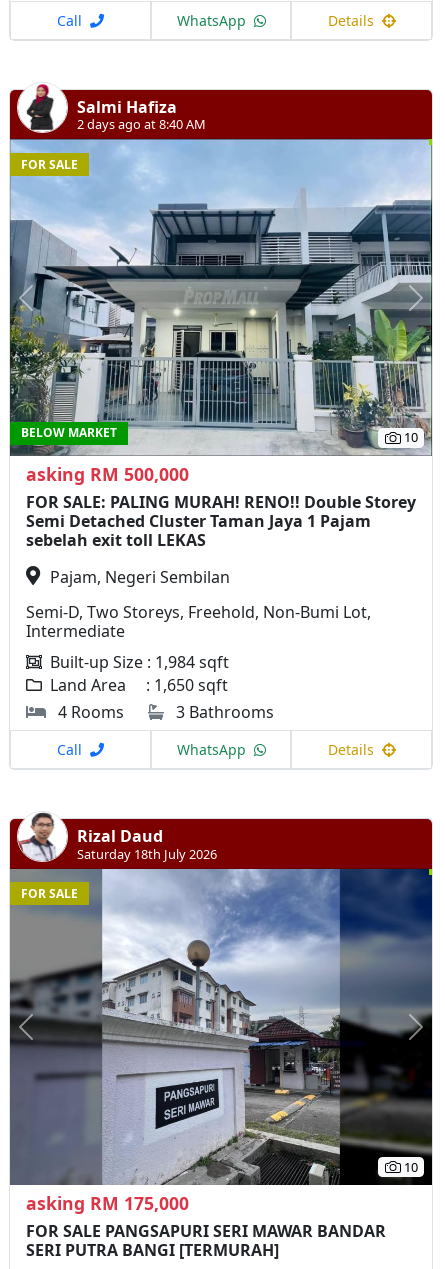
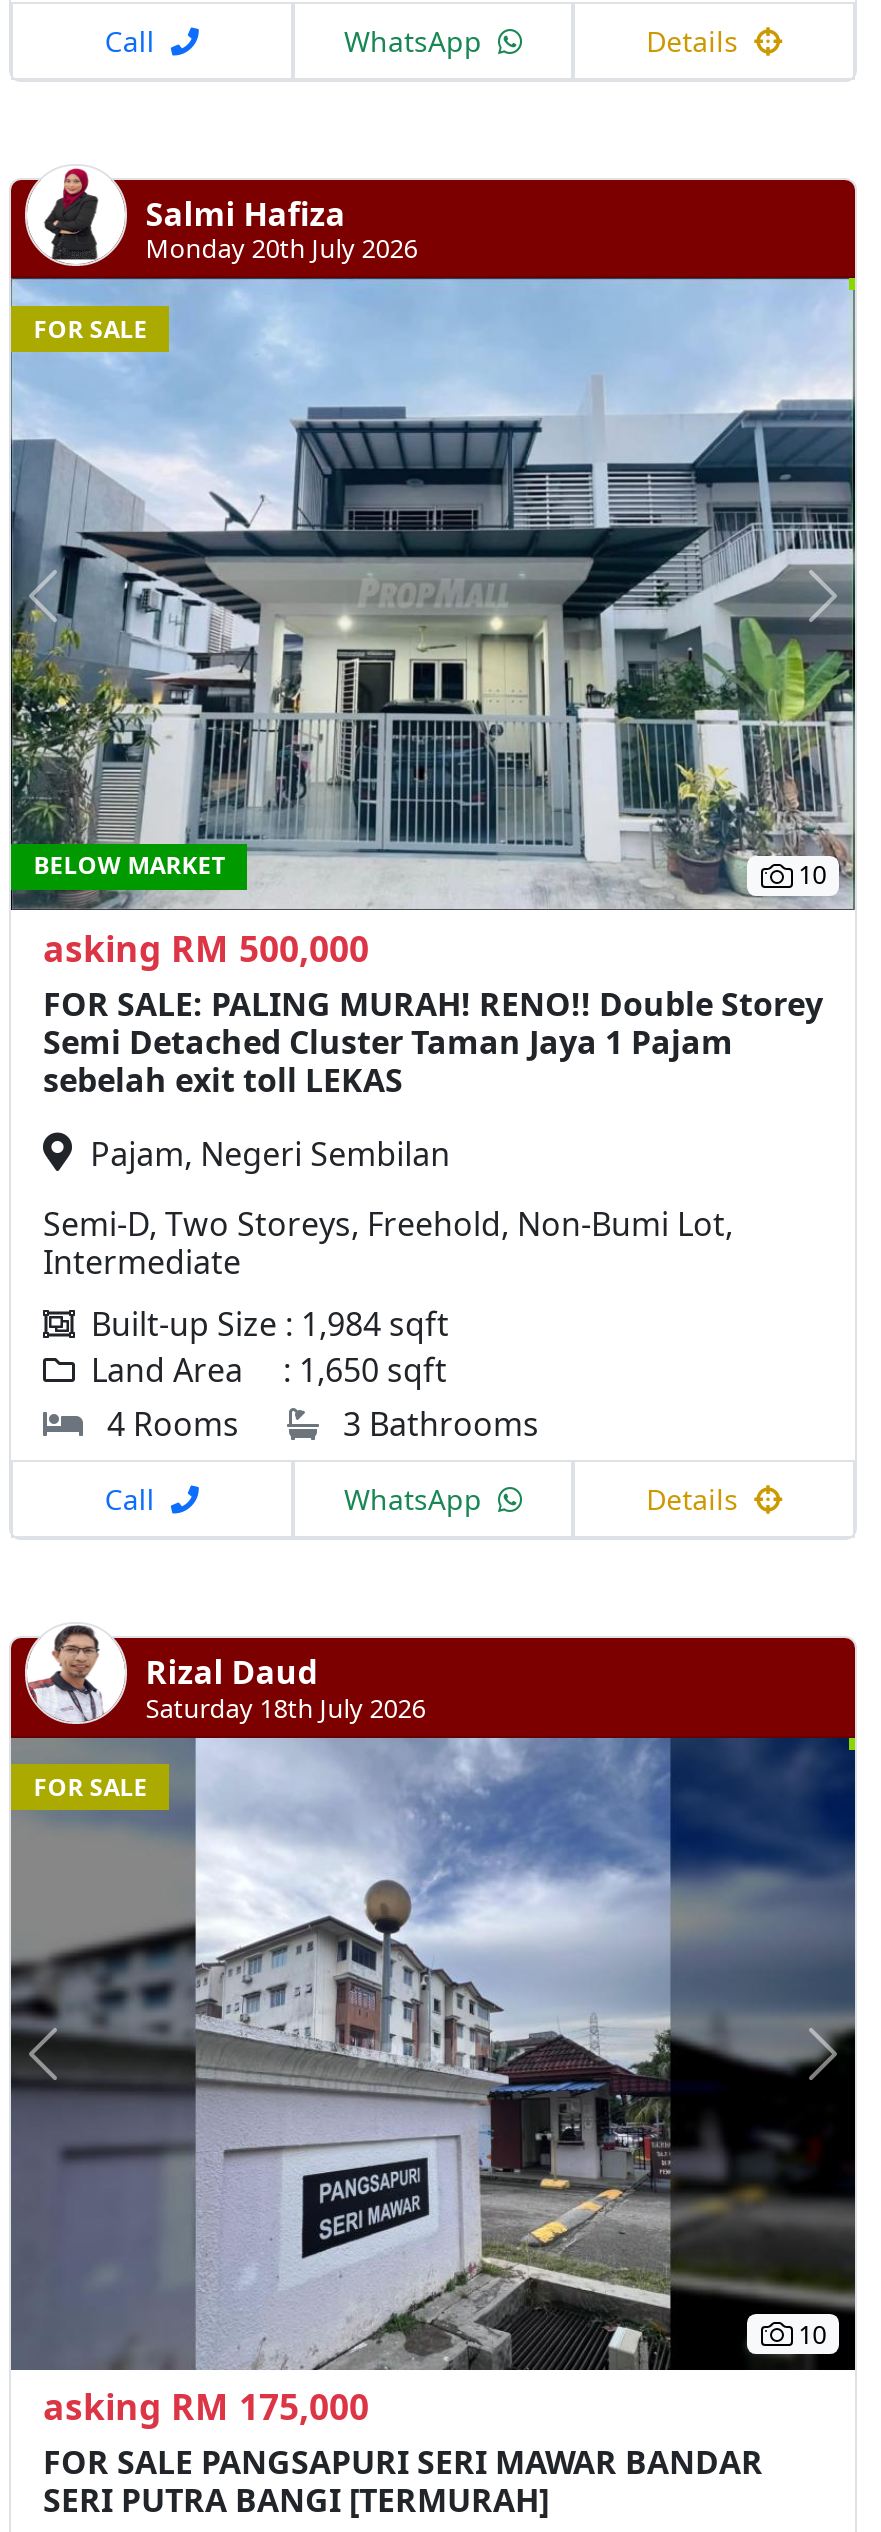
- 2 days ago at 8:40 AM
+ Monday 20th July 2026
